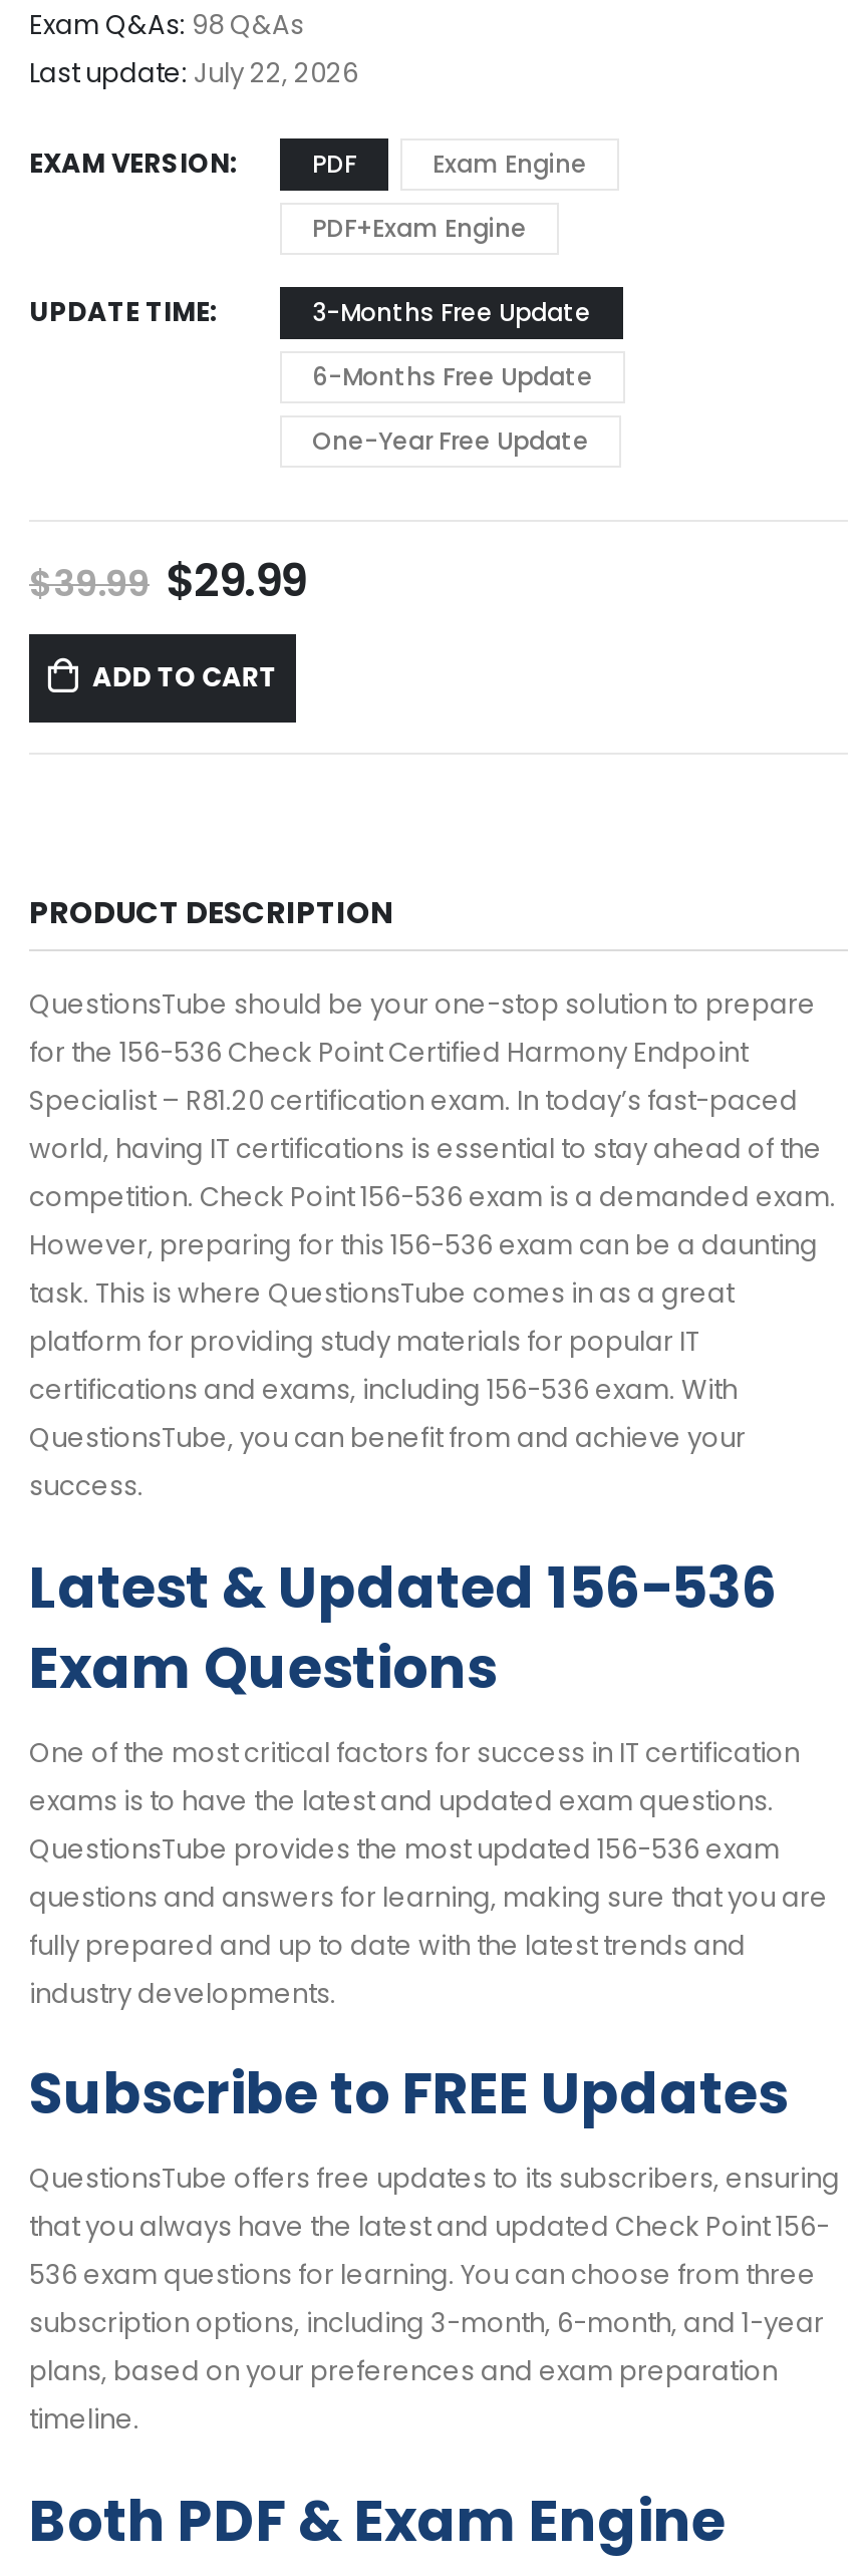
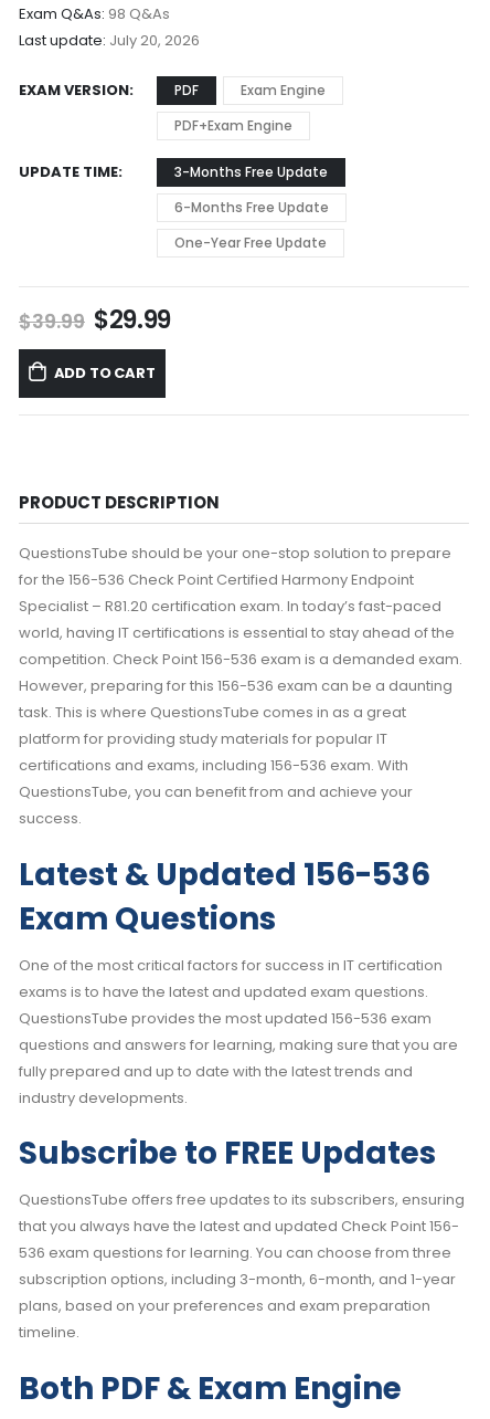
- Last update: July 22, 2026
+ Last update: July 20, 2026
